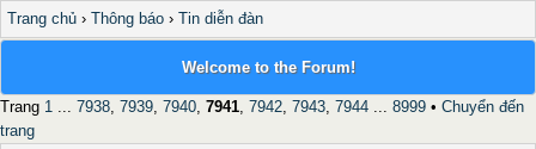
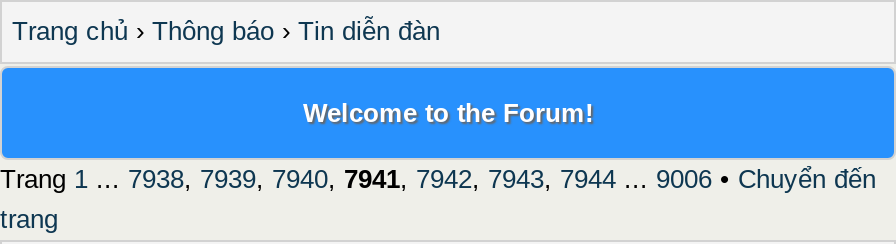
- Trang 1... 7938, 7939, 7940, 7941, 7942, 7943, 7944... 8999 • Chuyển đến
+ Trang 1... 7938, 7939, 7940, 7941, 7942, 7943, 7944... 9006 • Chuyển đến
